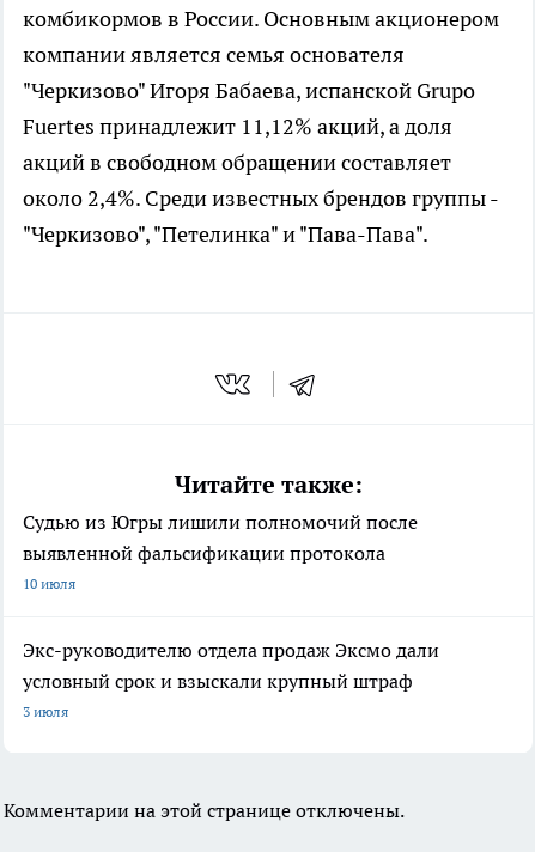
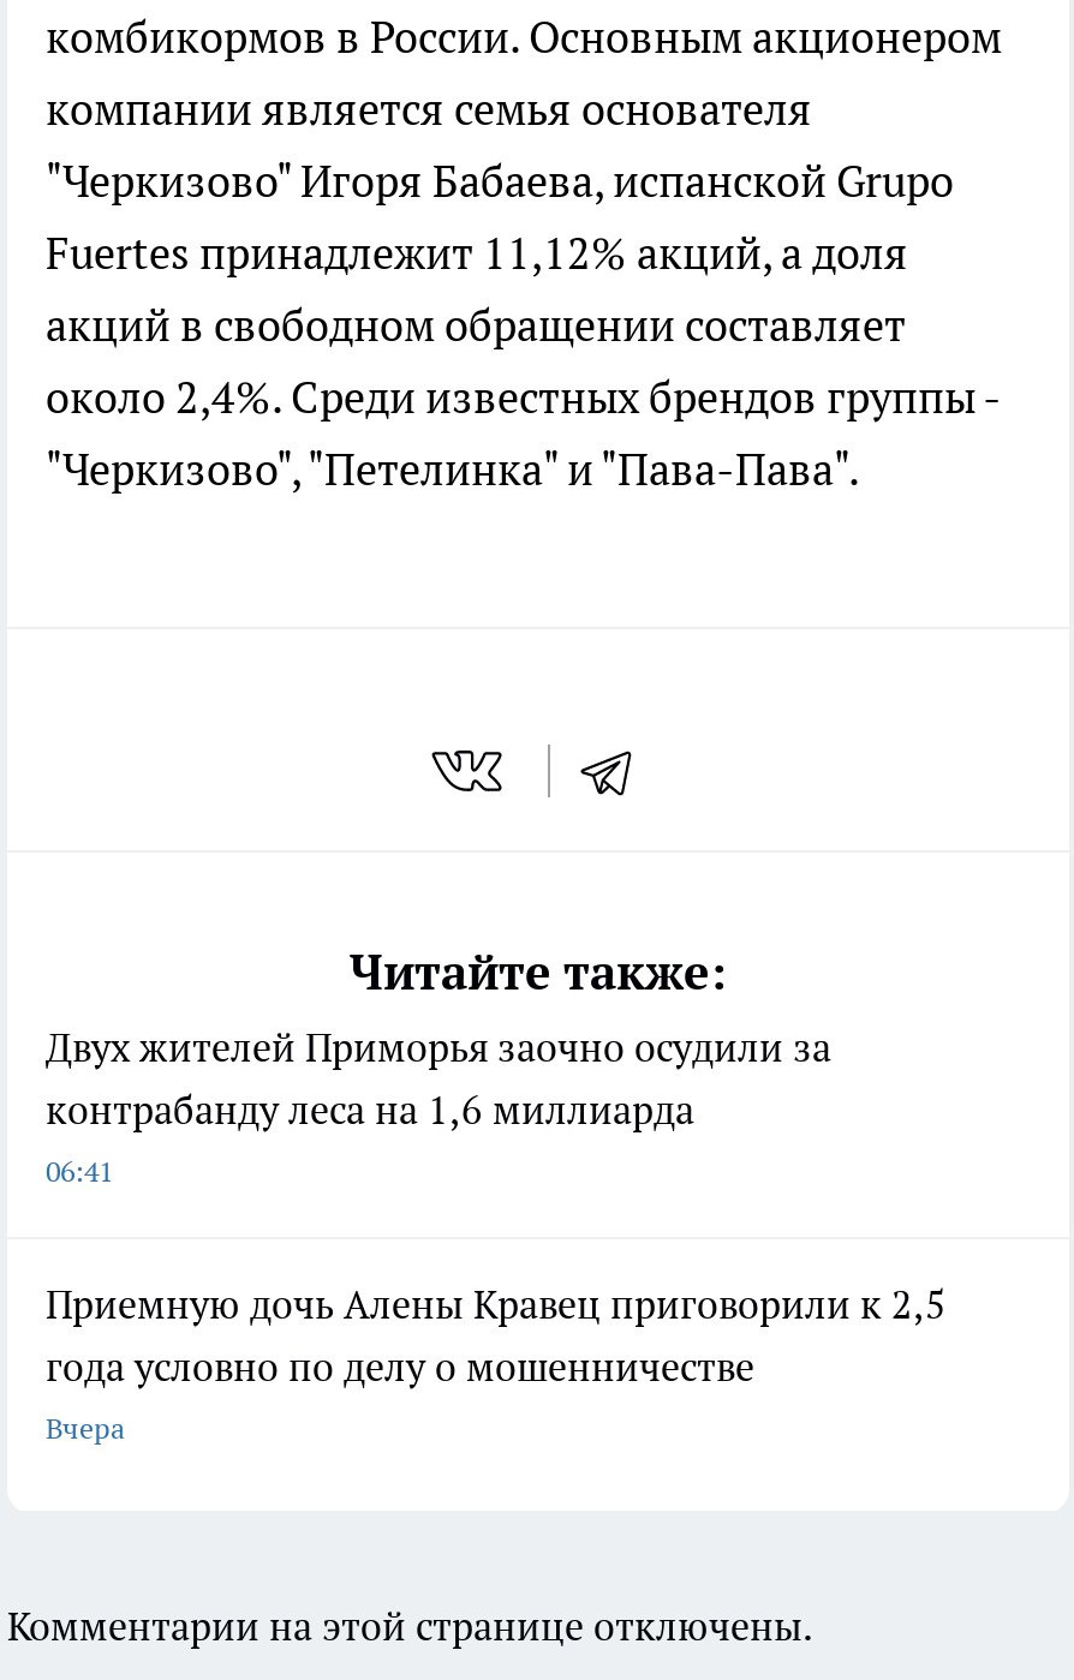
- Судью из Югры лишили полномочий после
- выявленной фальсификации протокола
- 10 июля
+ Двух жителей Приморья заочно осудили за
+ контрабанду леса на 1,6 миллиарда
+ 06:41

- Экс-руководителю отдела продаж Эксмо дали
- условный срок и взыскали крупный штраф
- 3 июля
+ Приемную дочь Алены Кравец приговорили к 2,5
+ года условно по делу о мошенничестве
+ Вчера
